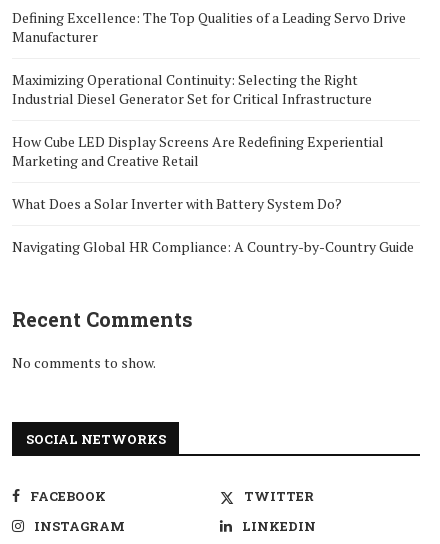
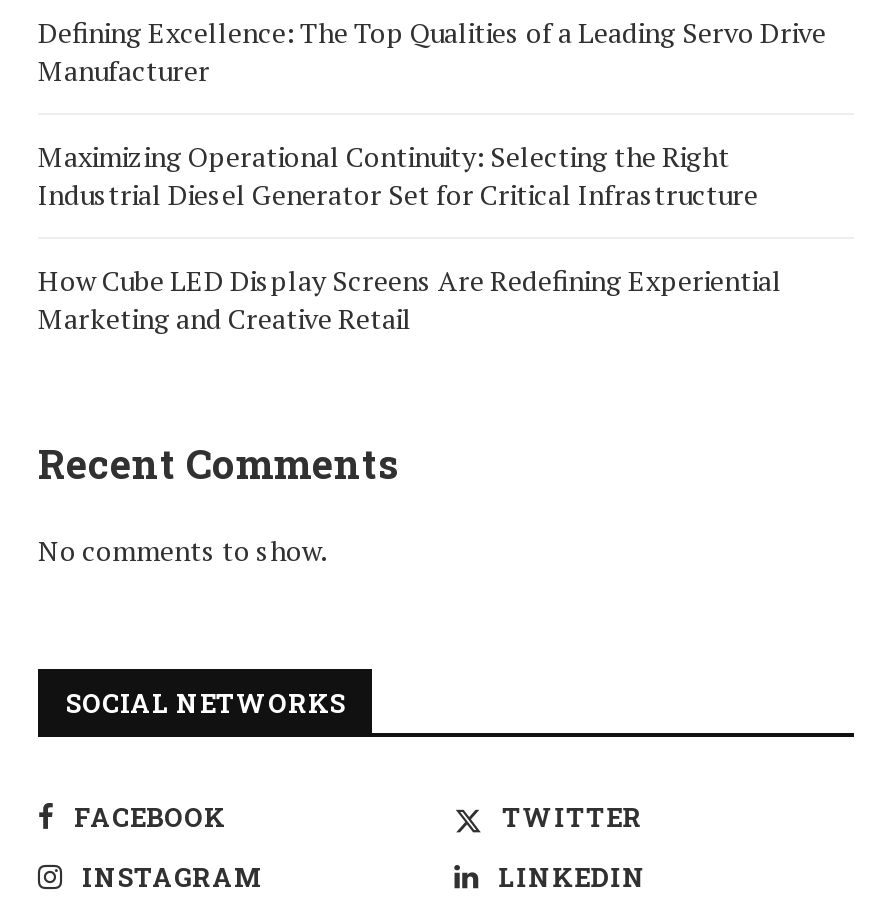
- What Does a Solar Inverter with Battery System Do?
- Navigating Global HR Compliance: A Country-by-Country Guide
